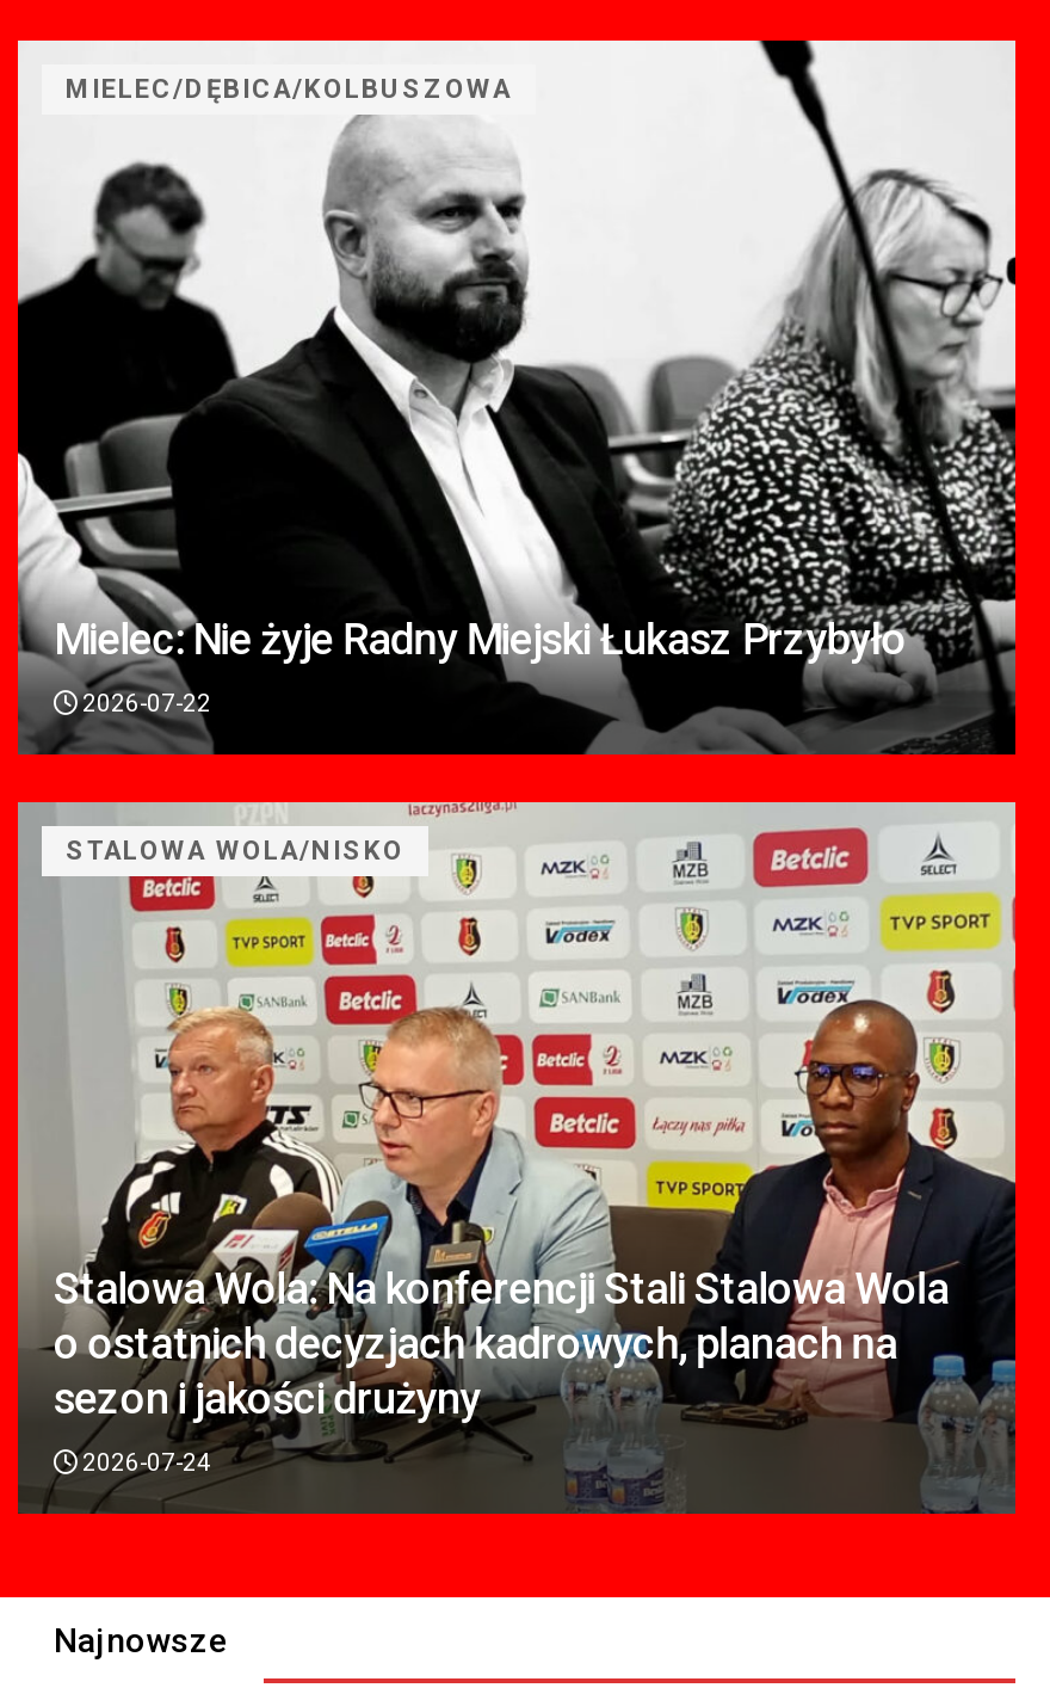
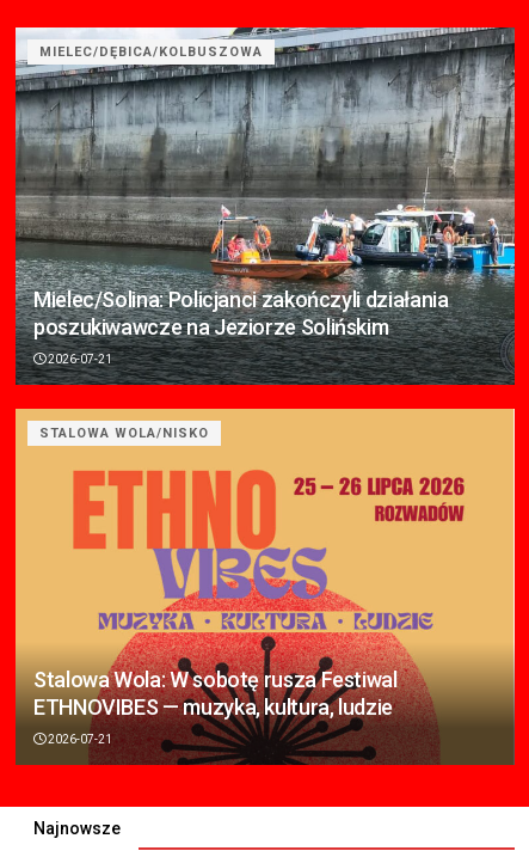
- [image]
- Mielec: Nie żyje Radny Miejski Łukasz Przybyło
+ [image]
+ Mielec/Solina: Policjanci zakończyli działania
+ poszukiwawcze na Jeziorze Solińskim

- 2026-07-22
+ 2026-07-21

- [image]
- Stalowa Wola: Na konferencji Stali Stalowa Wola
- o ostatnich decyzjach kadrowych, planach na
- sezon i jakości drużyny
+ [image]
+ Stalowa Wola: W sobotę rusza Festiwal
+ ETHNOVIBES — muzyka, kultura, ludzie

- 2026-07-24
+ 2026-07-21
